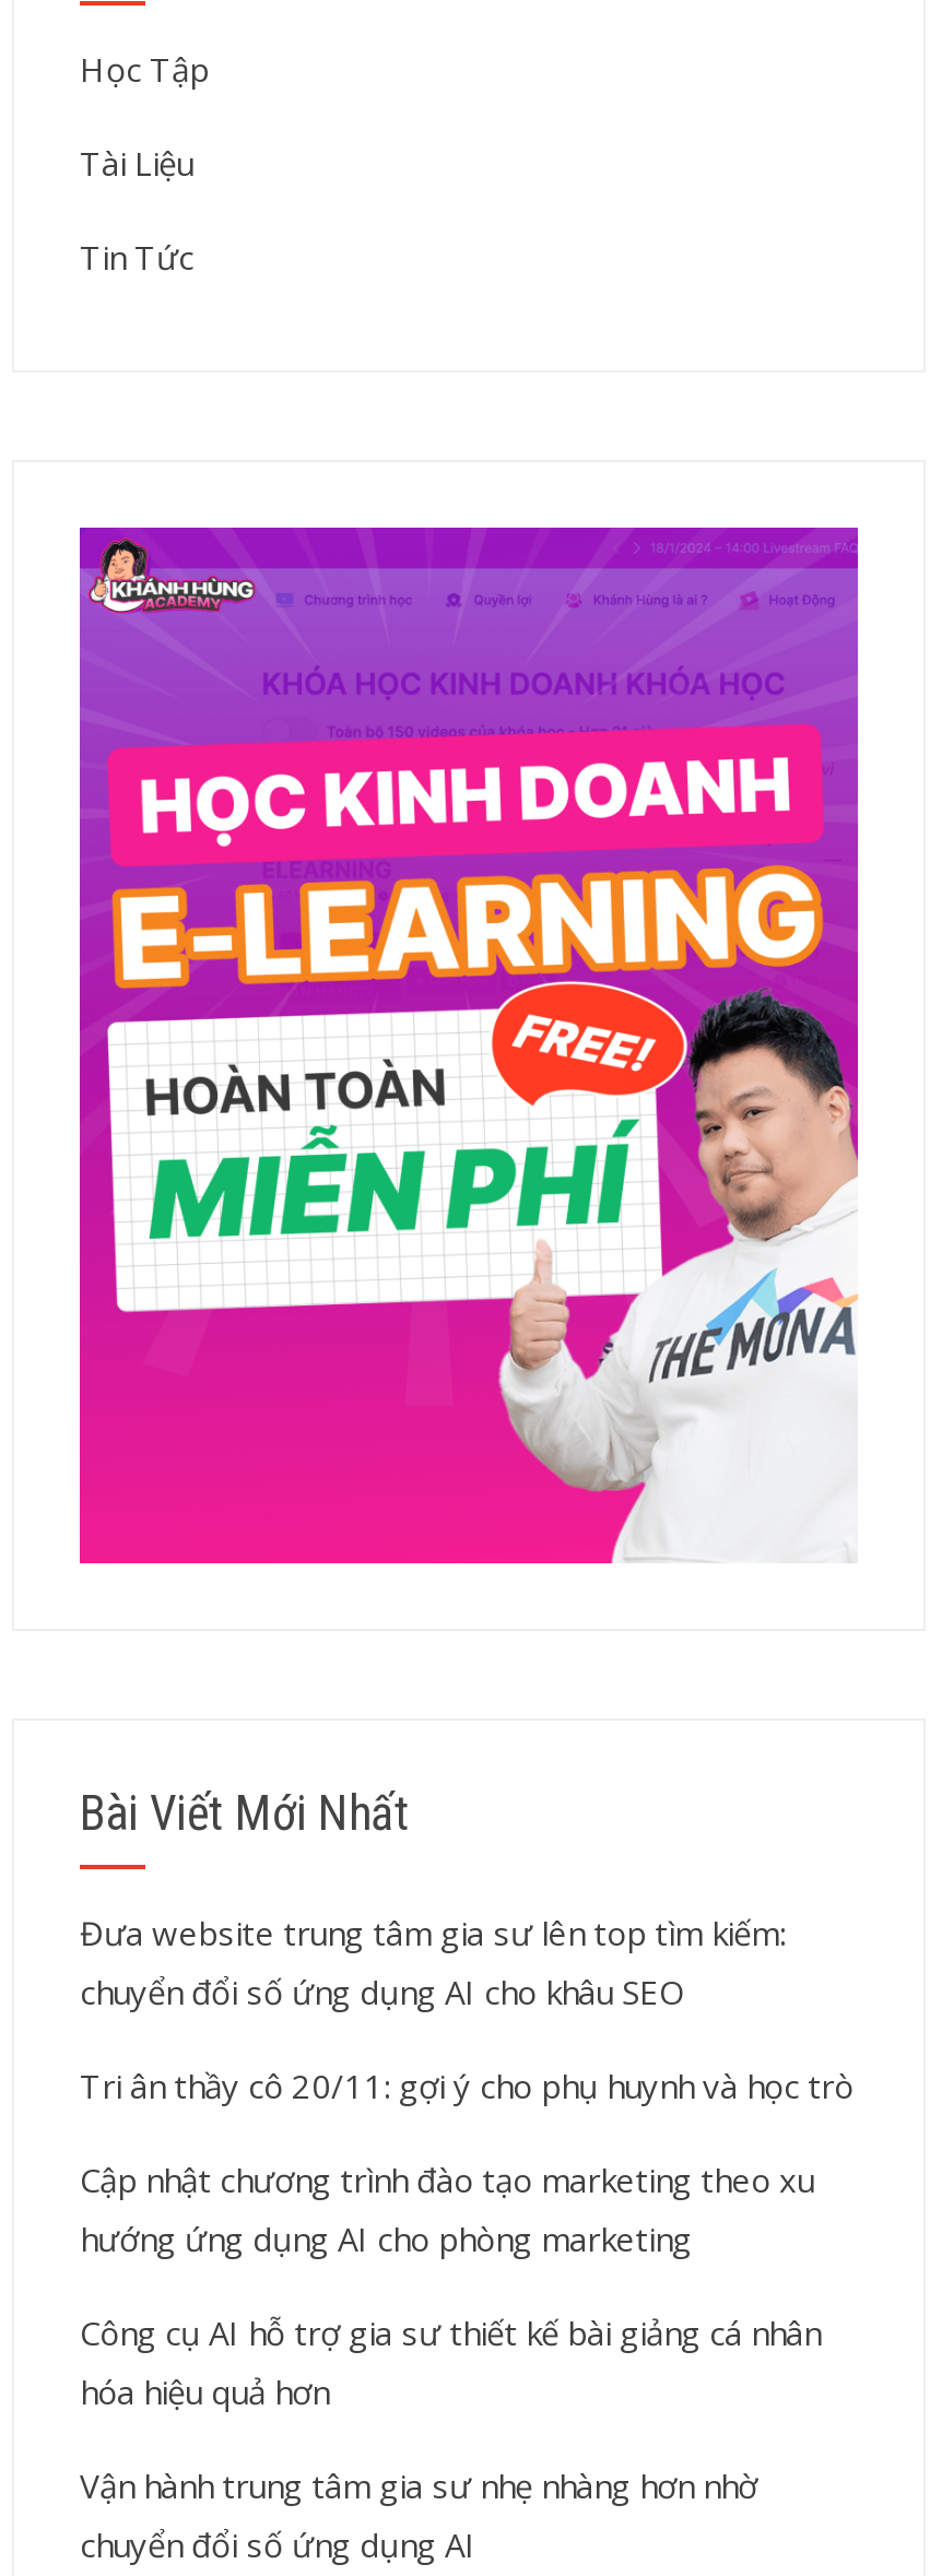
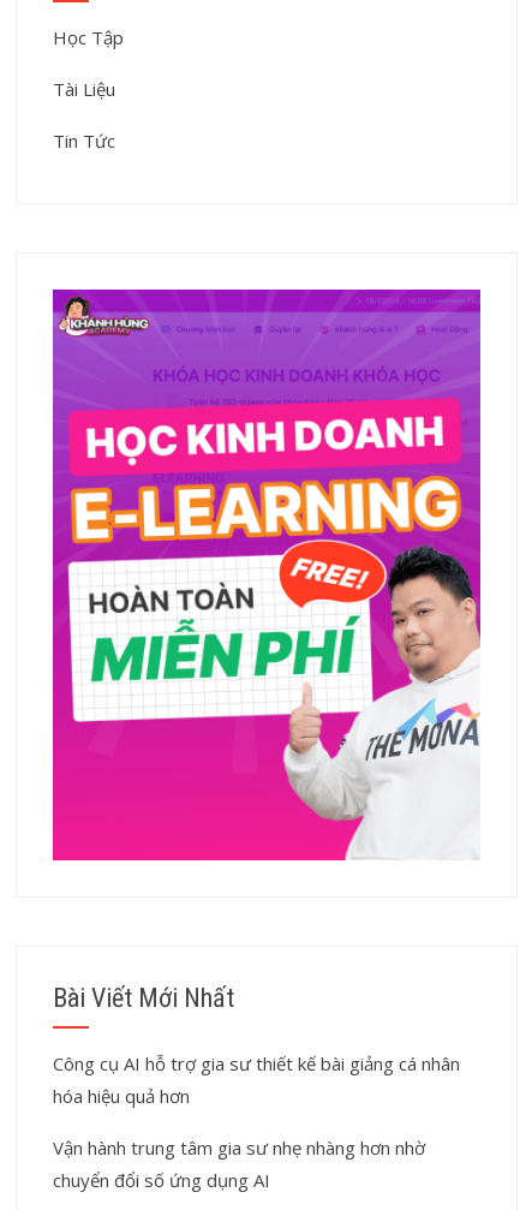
- Đưa website trung tâm gia sư lên top tìm kiếm:
- chuyển đổi số ứng dụng AI cho khâu SEO
- Tri ân thầy cô 20/11: gợi ý cho phụ huynh và học trò
- Cập nhật chương trình đào tạo marketing theo xu
- hướng ứng dụng AI cho phòng marketing
